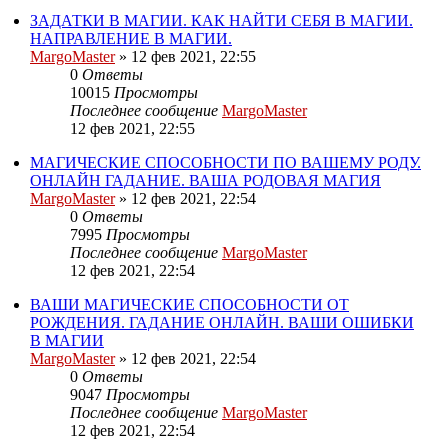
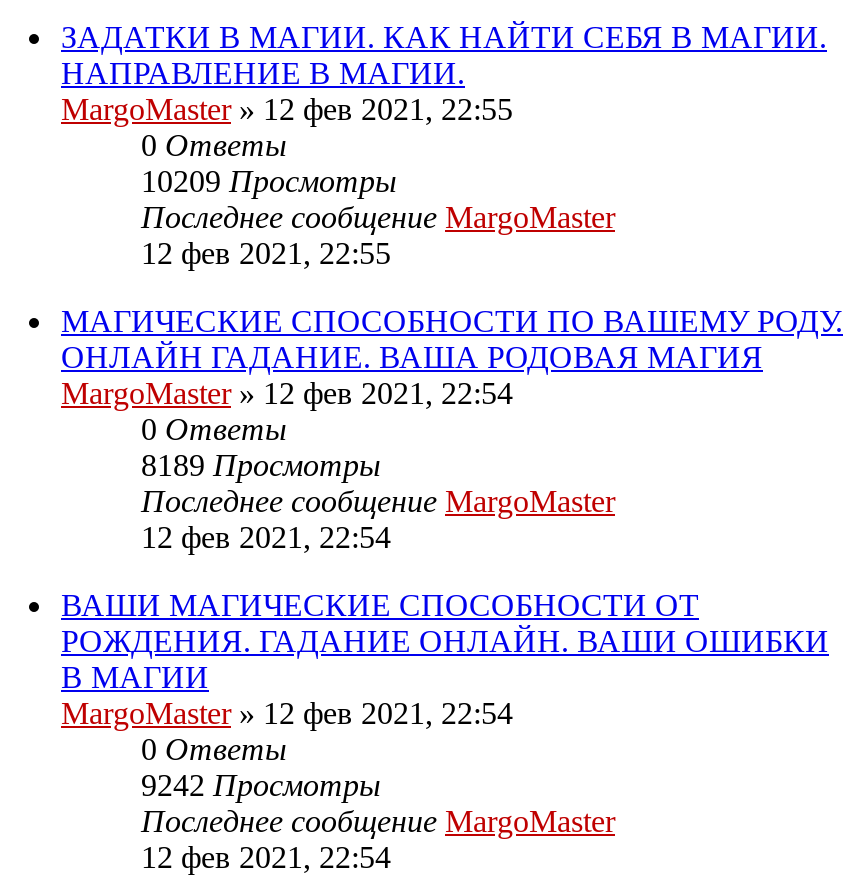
- 10015 Просмотры
+ 10209 Просмотры

- 7995 Просмотры
+ 8189 Просмотры

- 9047 Просмотры
+ 9242 Просмотры
